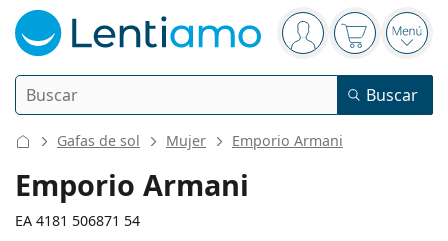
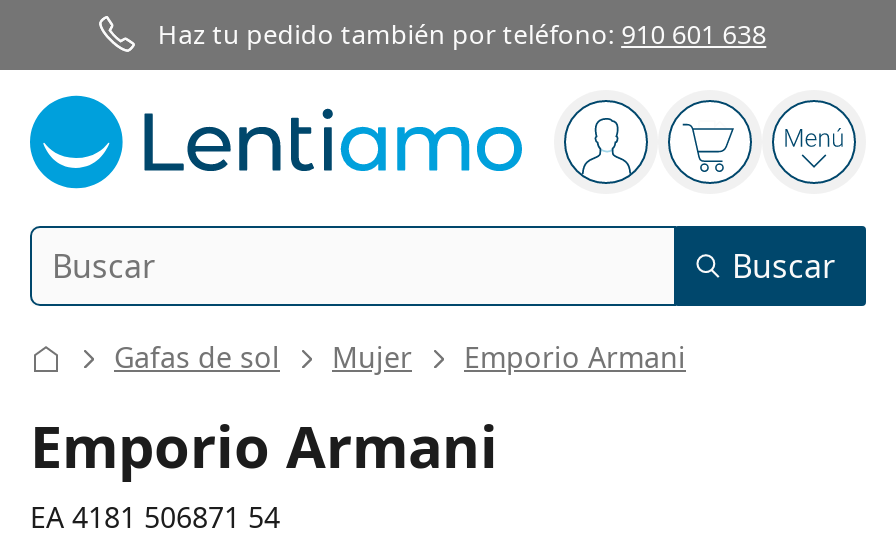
+ Haz tu pedido también por teléfono: 910 601 638
